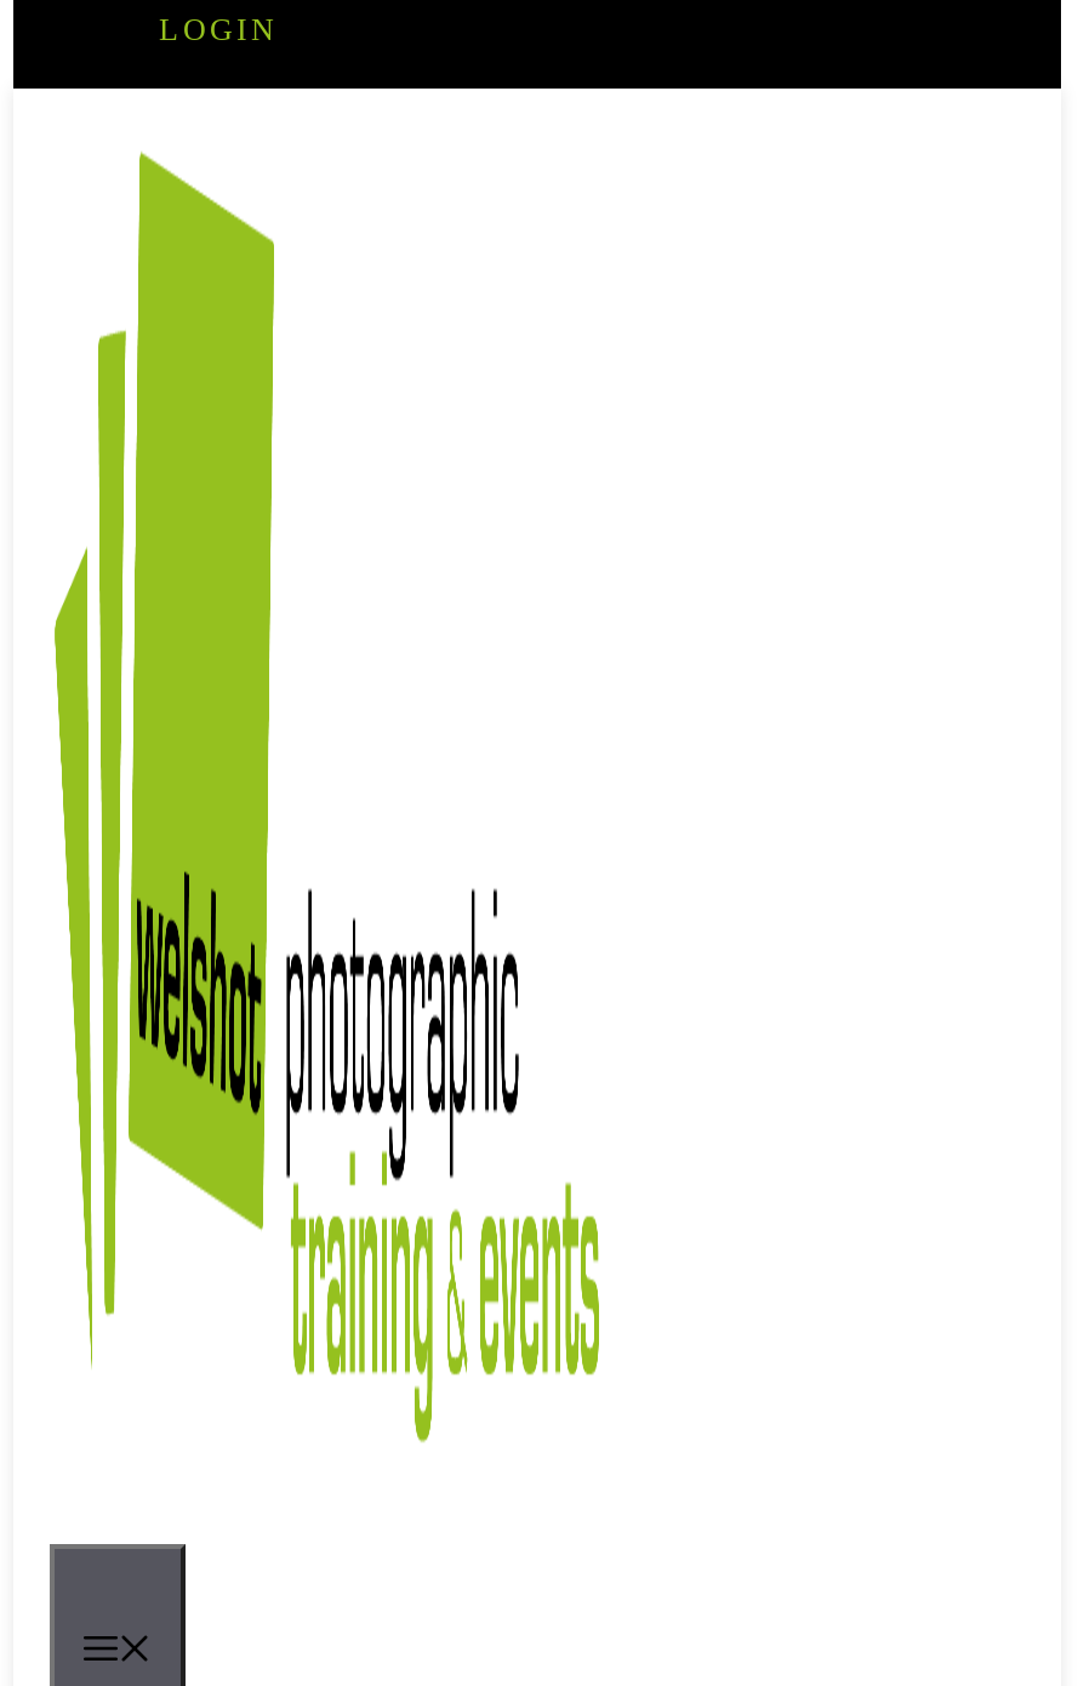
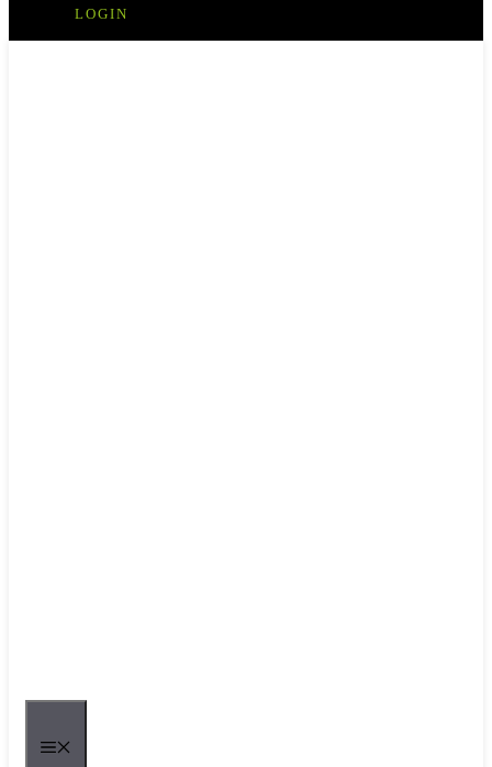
- [image]
